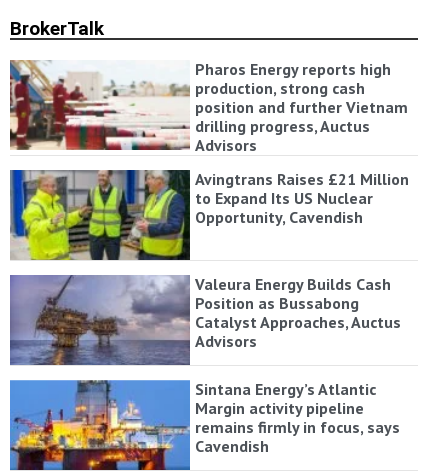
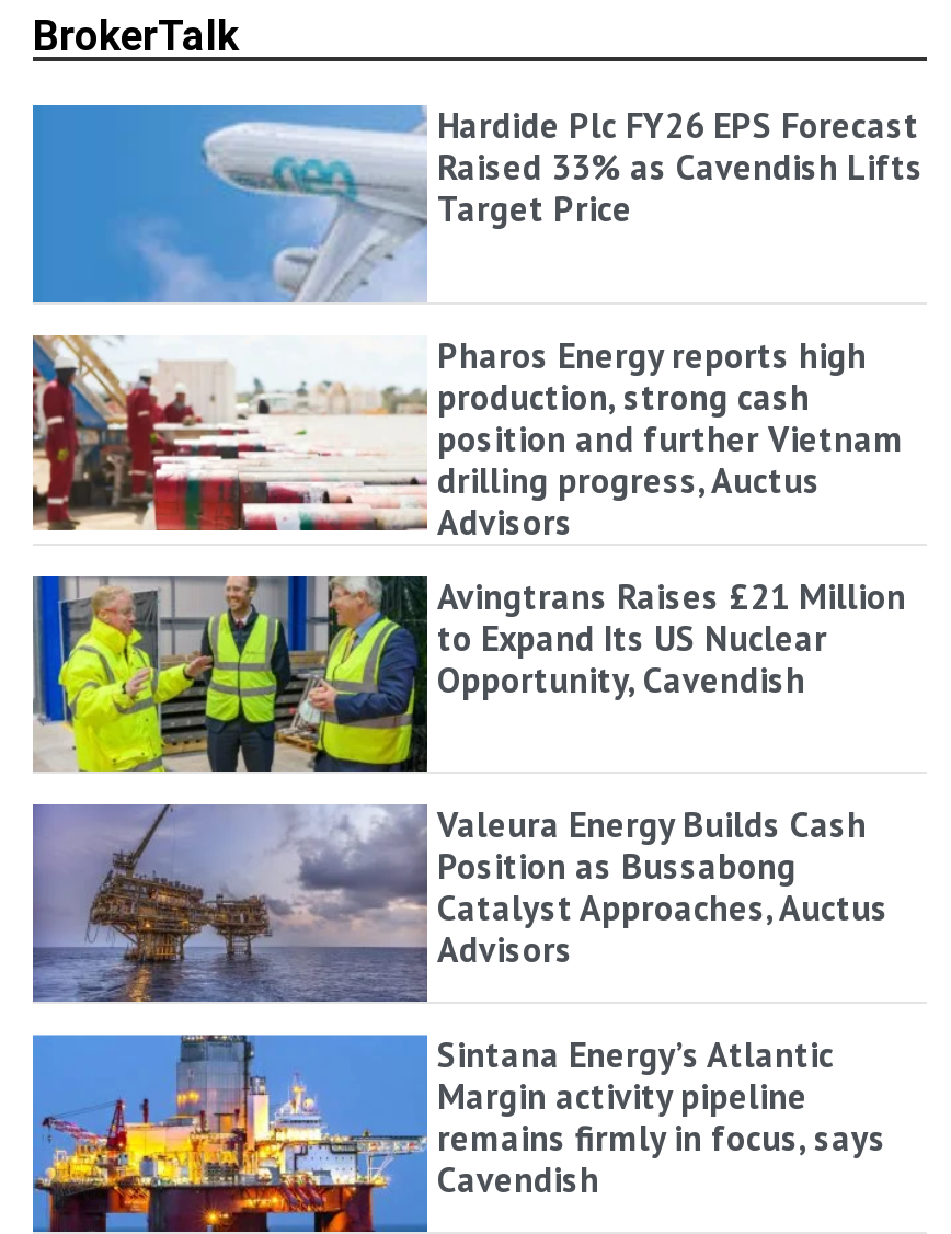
+ [image]
+ Hardide Plc FY26 EPS Forecast
+ Raised 33% as Cavendish Lifts
+ Target Price
